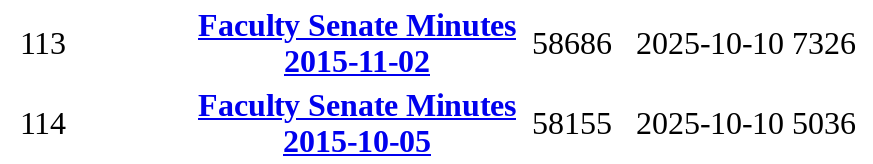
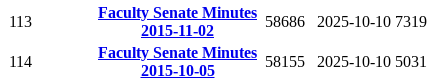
- 58686 2025-10-10 7326
+ 58686 2025-10-10 7319

- 58155 2025-10-10 5036
+ 58155 2025-10-10 5031
